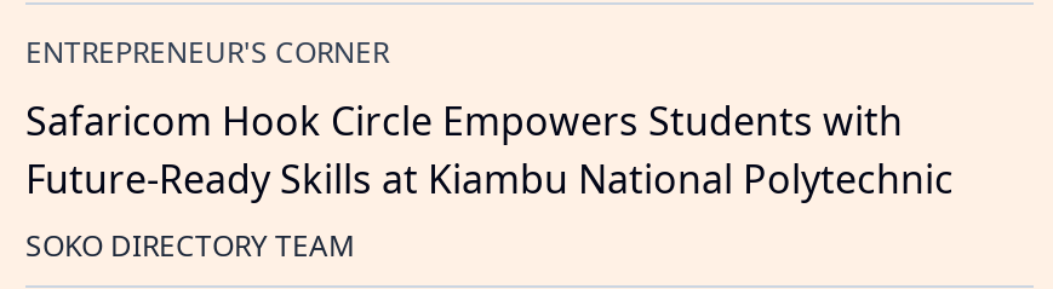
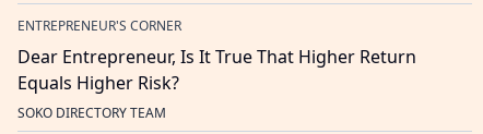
- Safaricom Hook Circle Empowers Students with
- Future-Ready Skills at Kiambu National Polytechnic
+ Dear Entrepreneur, Is It True That Higher Return
+ Equals Higher Risk?
